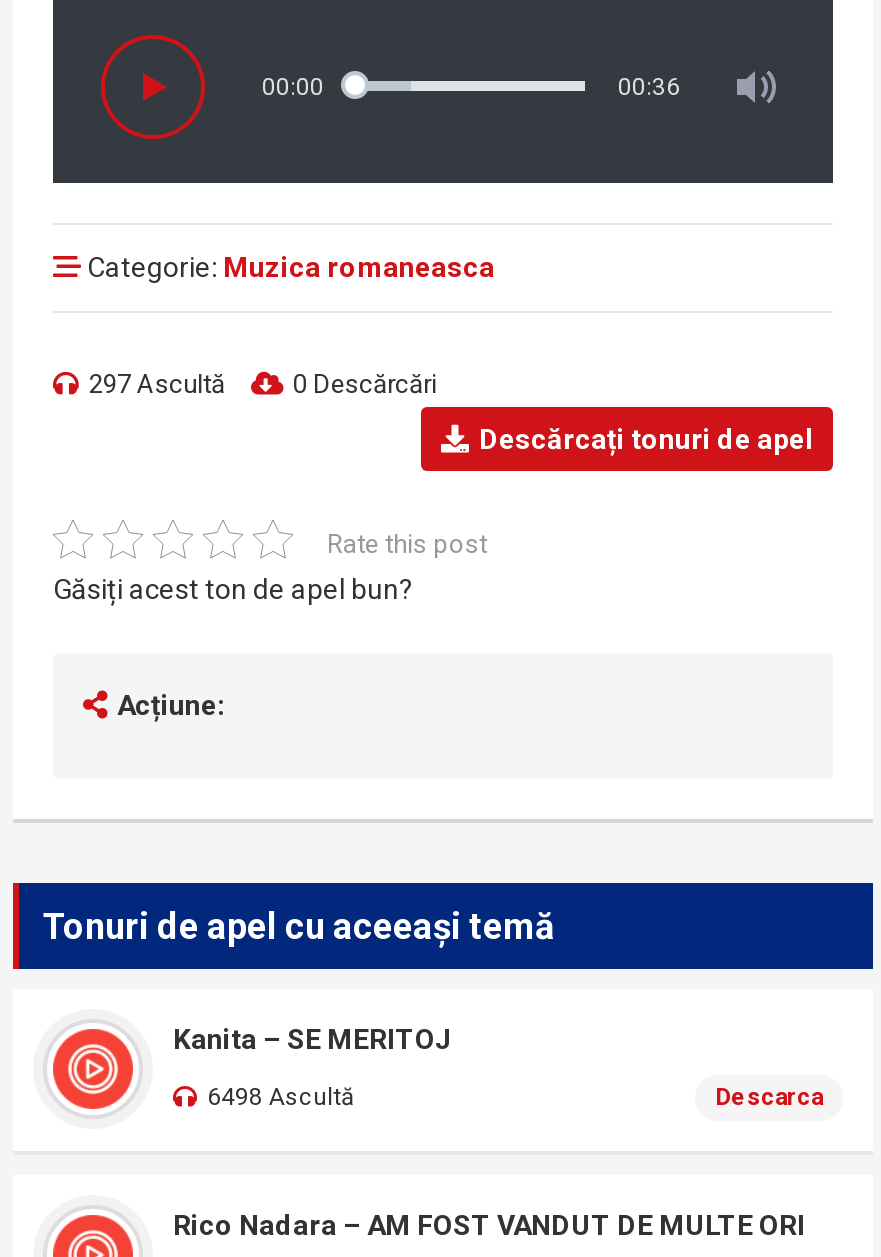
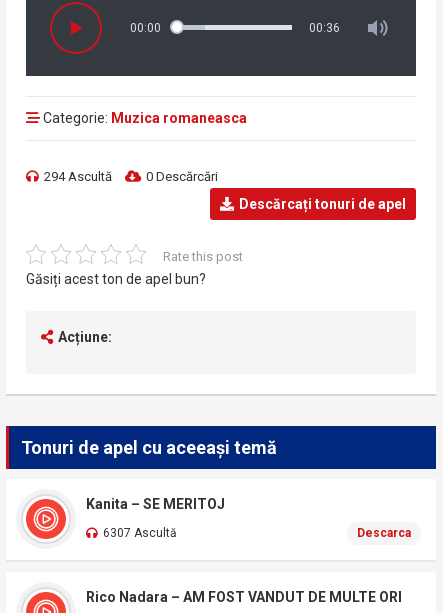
- 297 Ascultă
+ 294 Ascultă

- 6498 Ascultă
+ 6307 Ascultă
